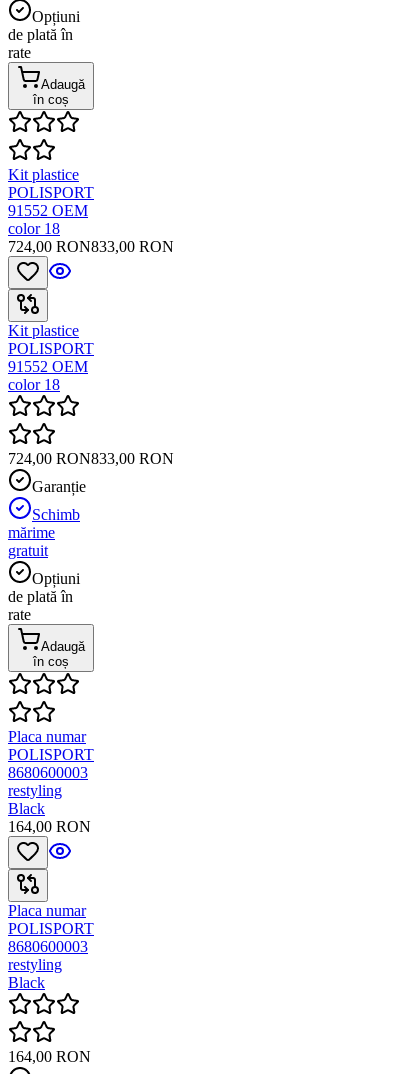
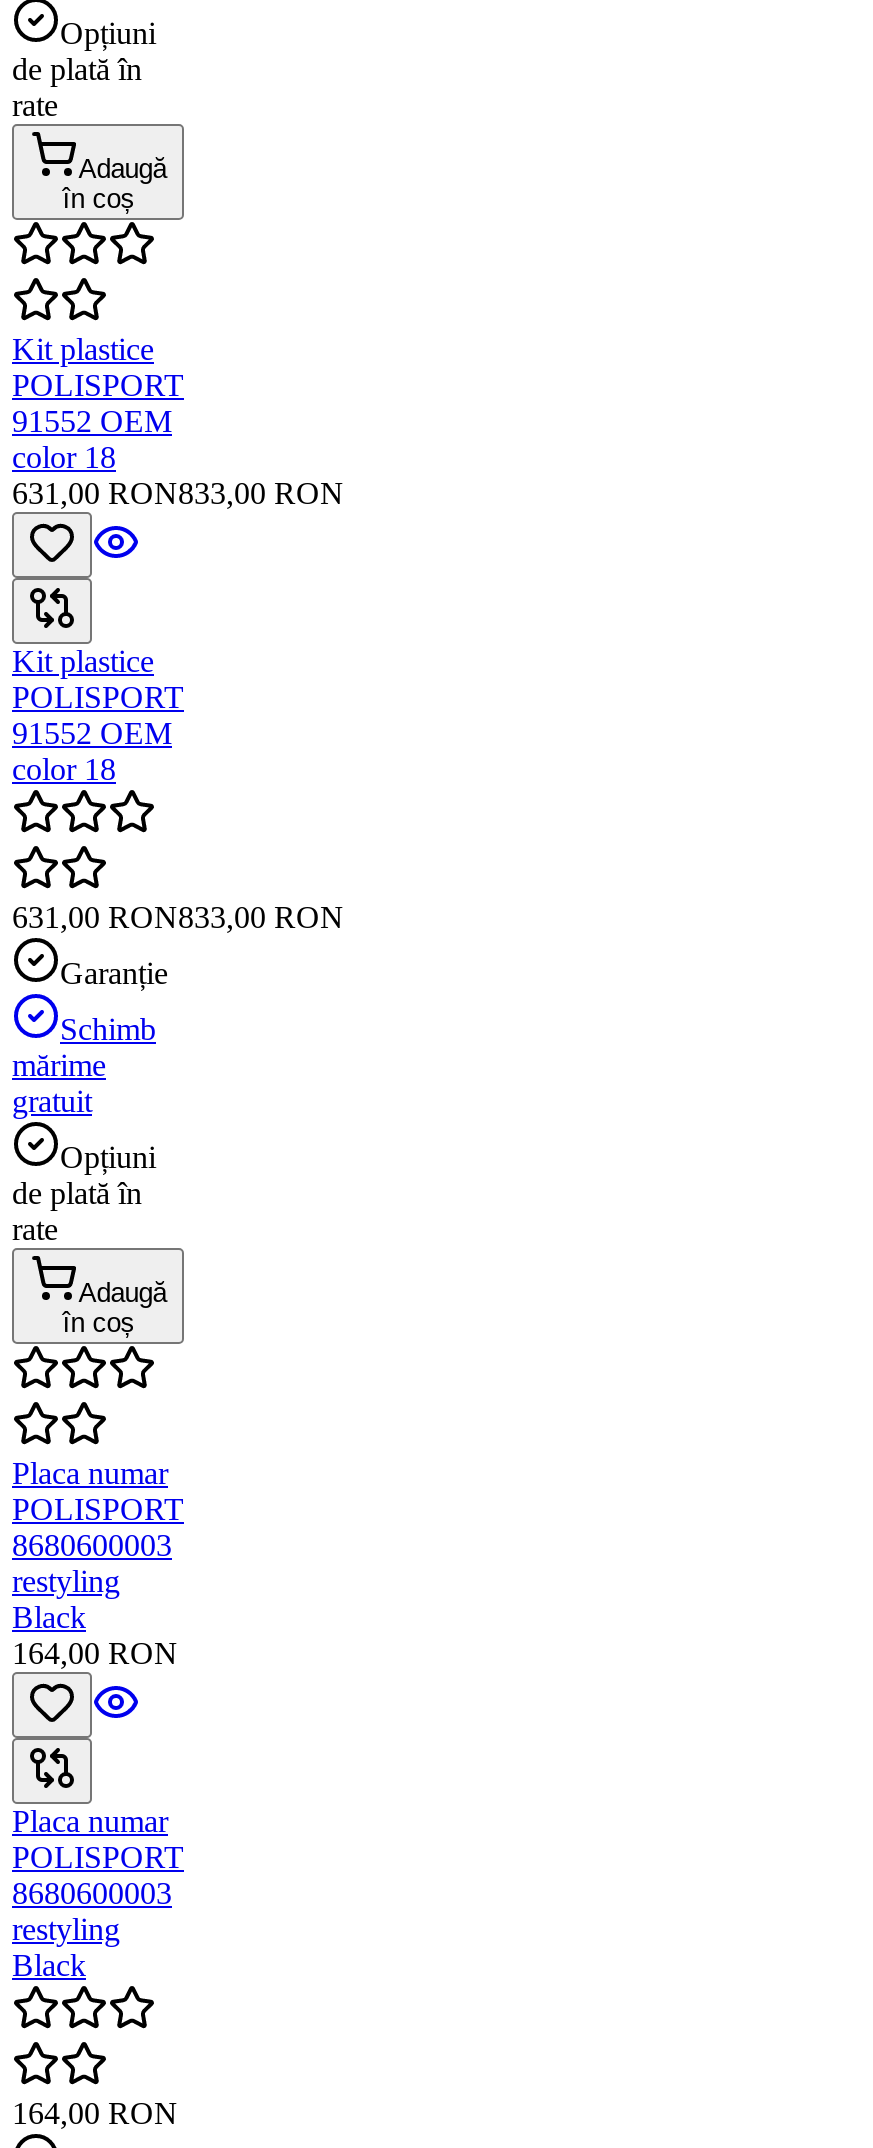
- 724,00 RON833,00 RON
+ 631,00 RON833,00 RON

- 724,00 RON833,00 RON
+ 631,00 RON833,00 RON
